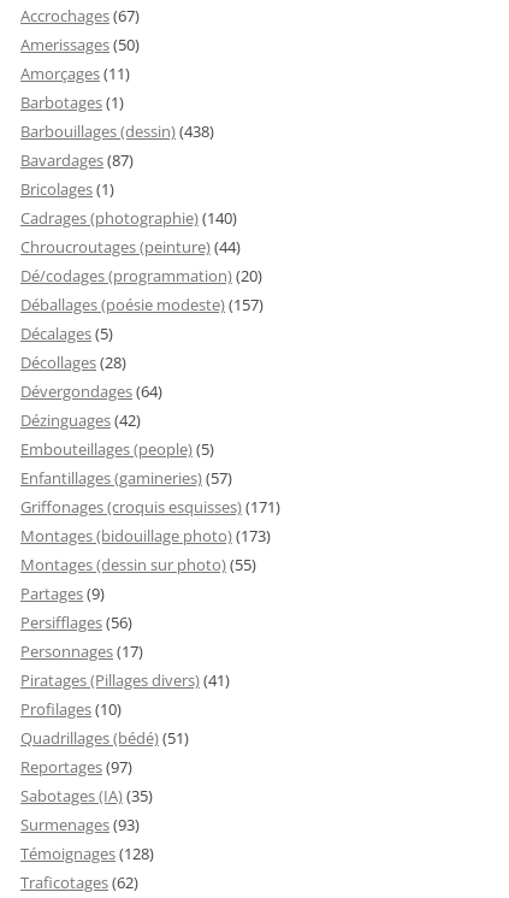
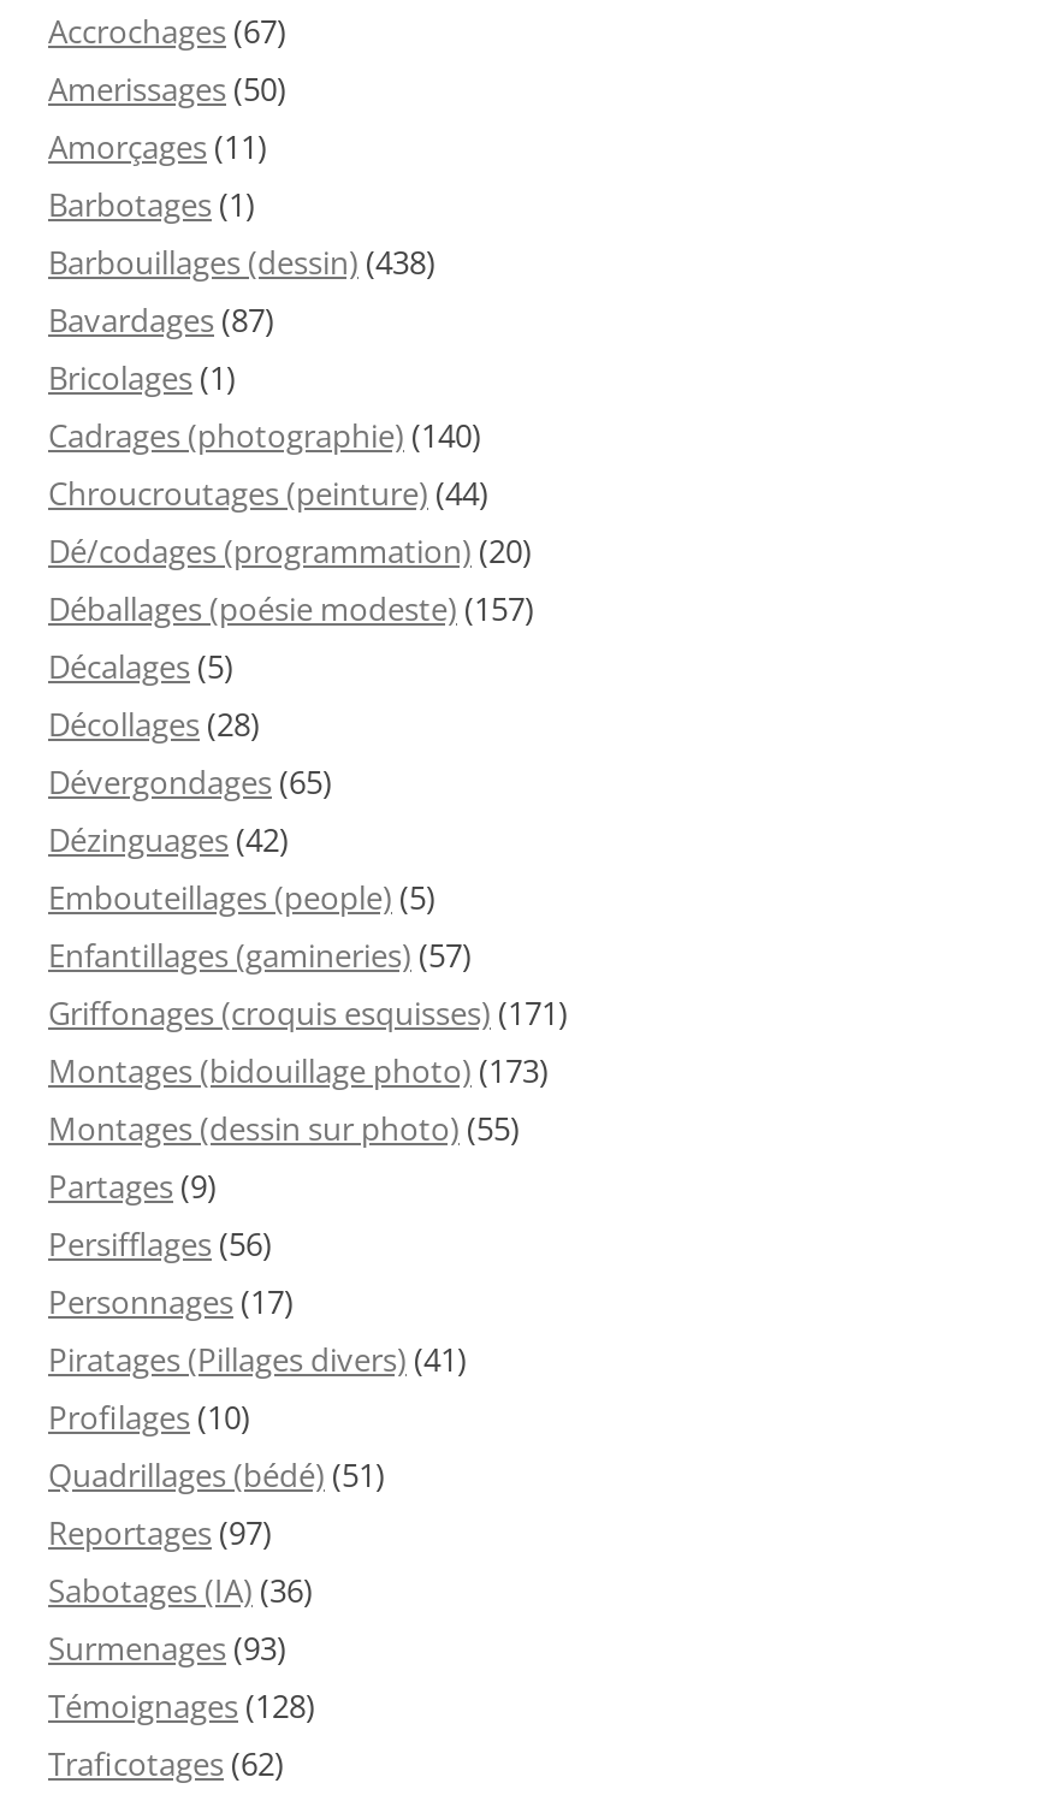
- Dévergondages (64)
+ Dévergondages (65)

- Sabotages (IA) (35)
+ Sabotages (IA) (36)
